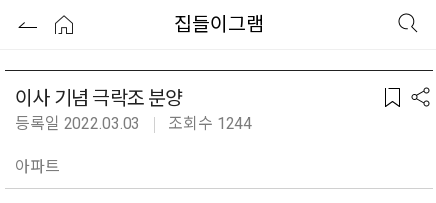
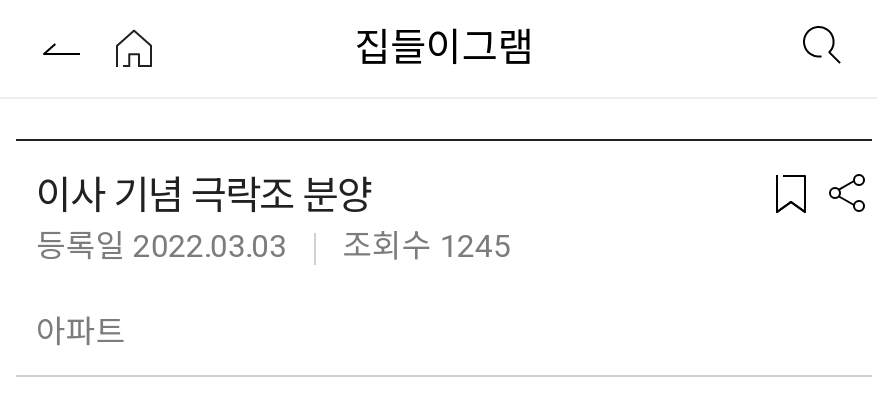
- 등록일 2022.03.03 조회수 1244
+ 등록일 2022.03.03 조회수 1245
